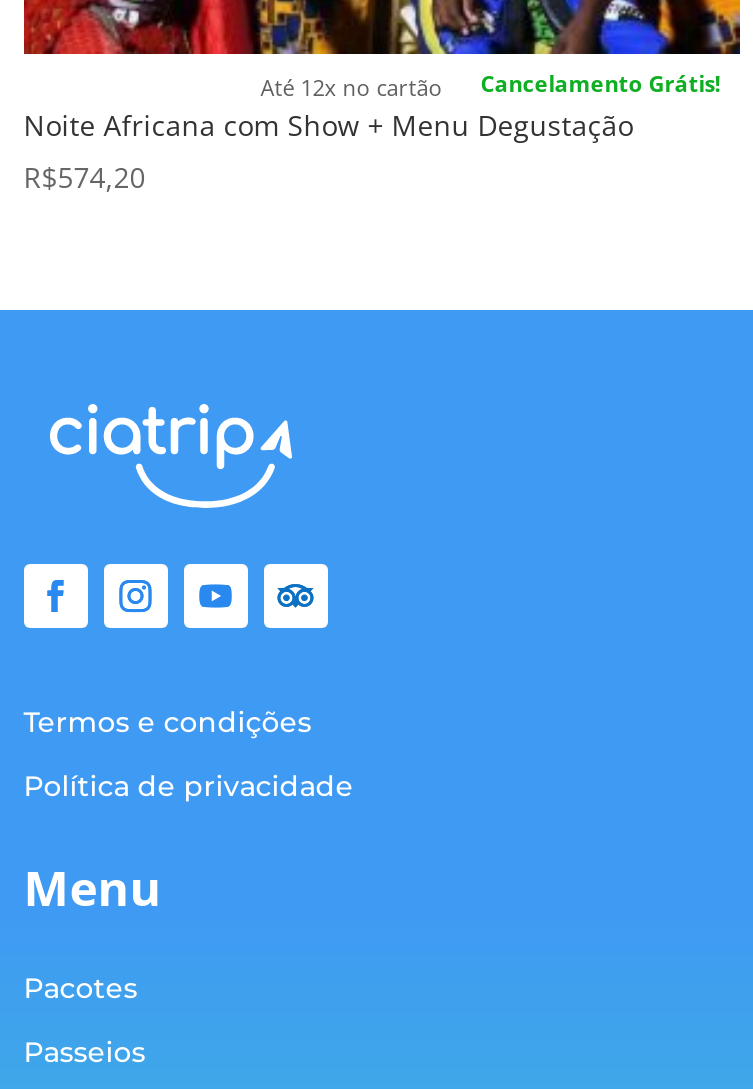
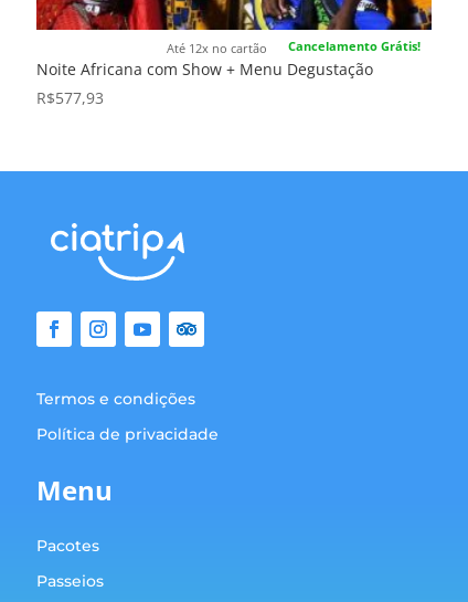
- R$574,20
+ R$577,93
